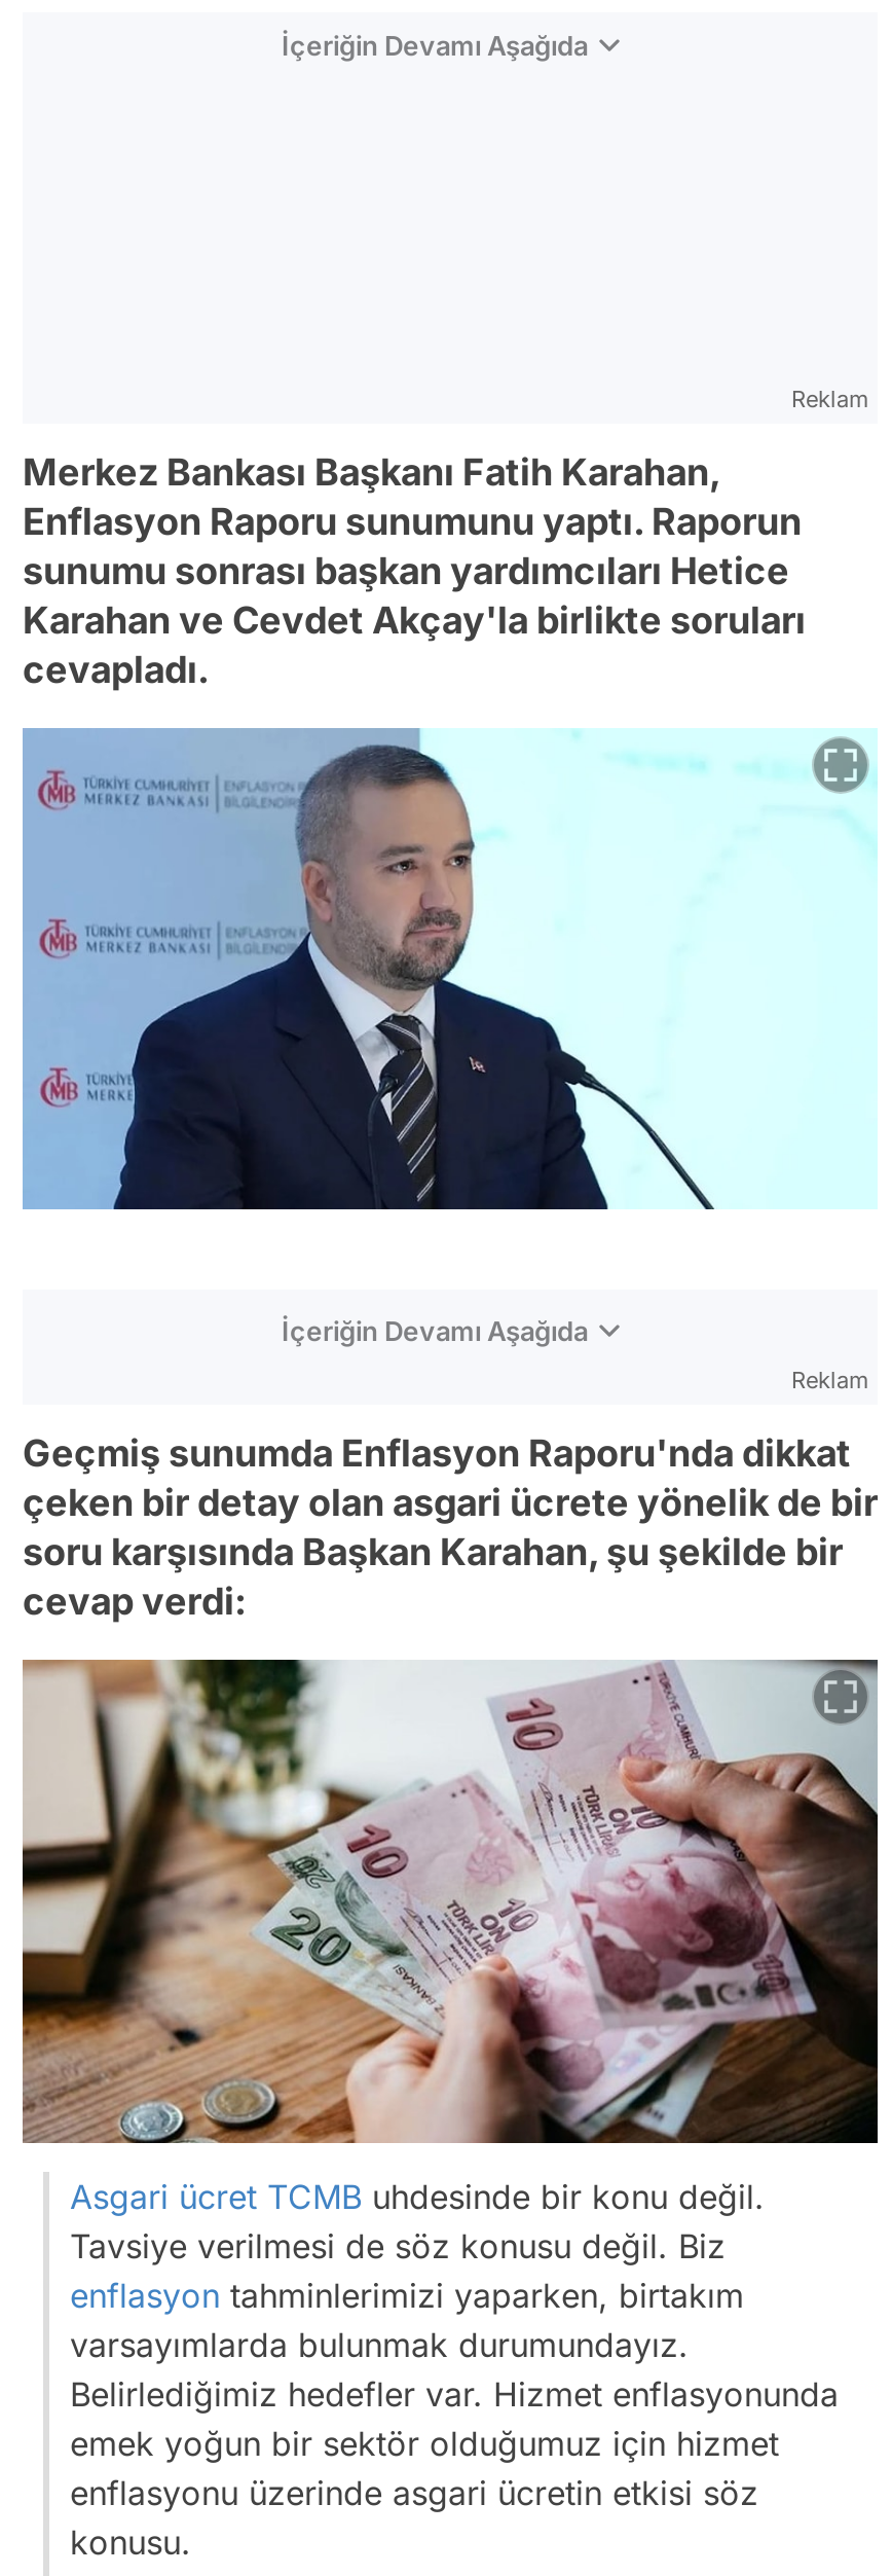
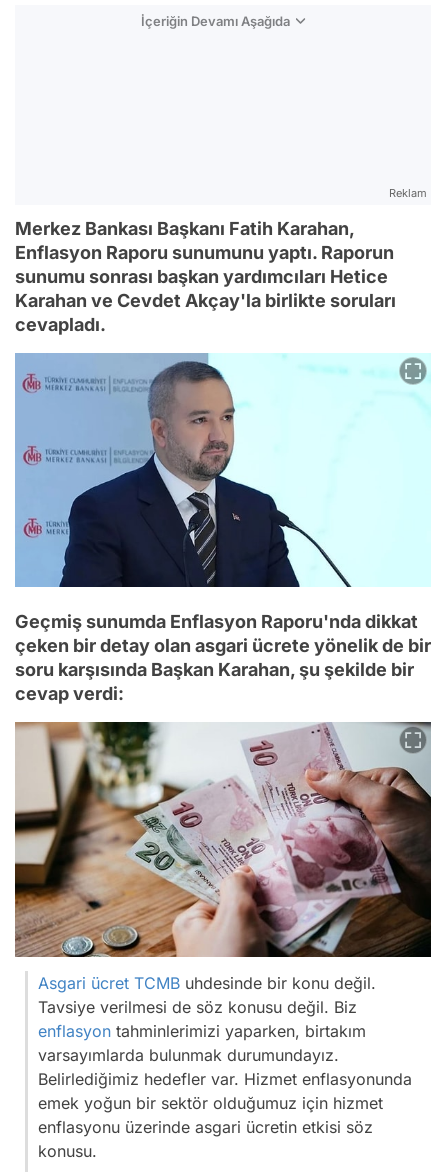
- İçeriğin Devamı Aşağıda
- Reklam
